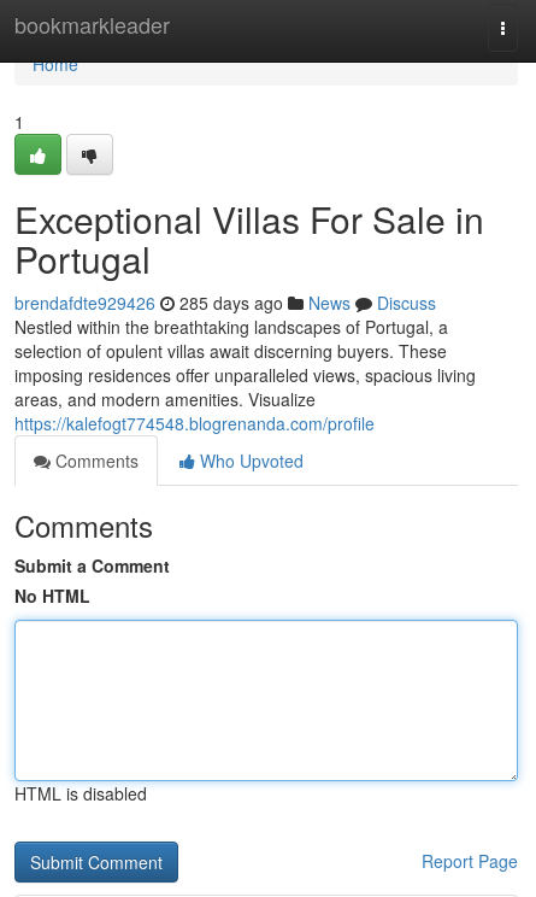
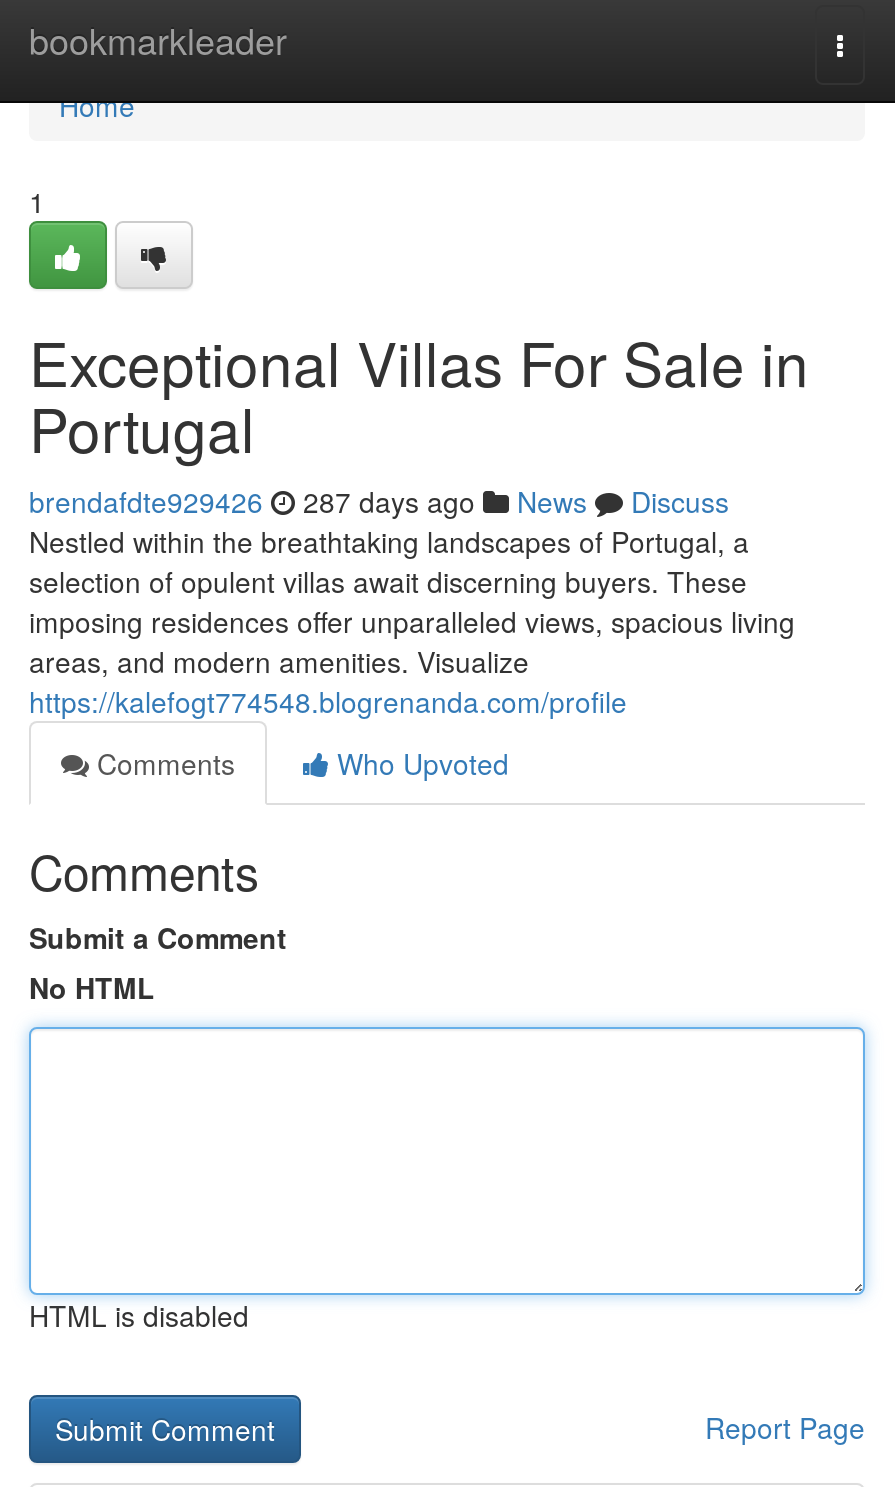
- brendafdte929426 285 days ago News Discuss
+ brendafdte929426 287 days ago News Discuss
